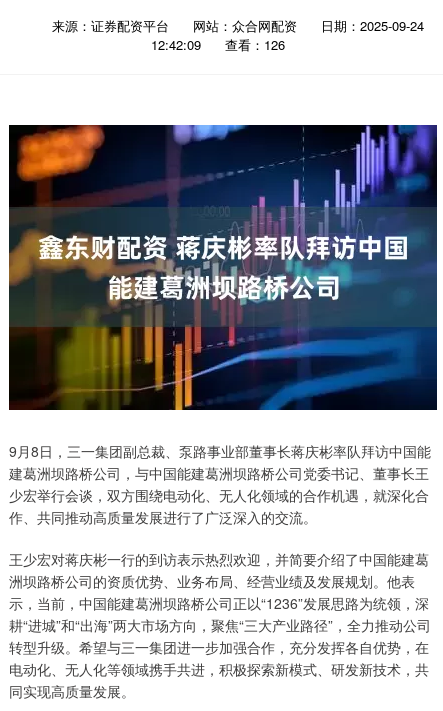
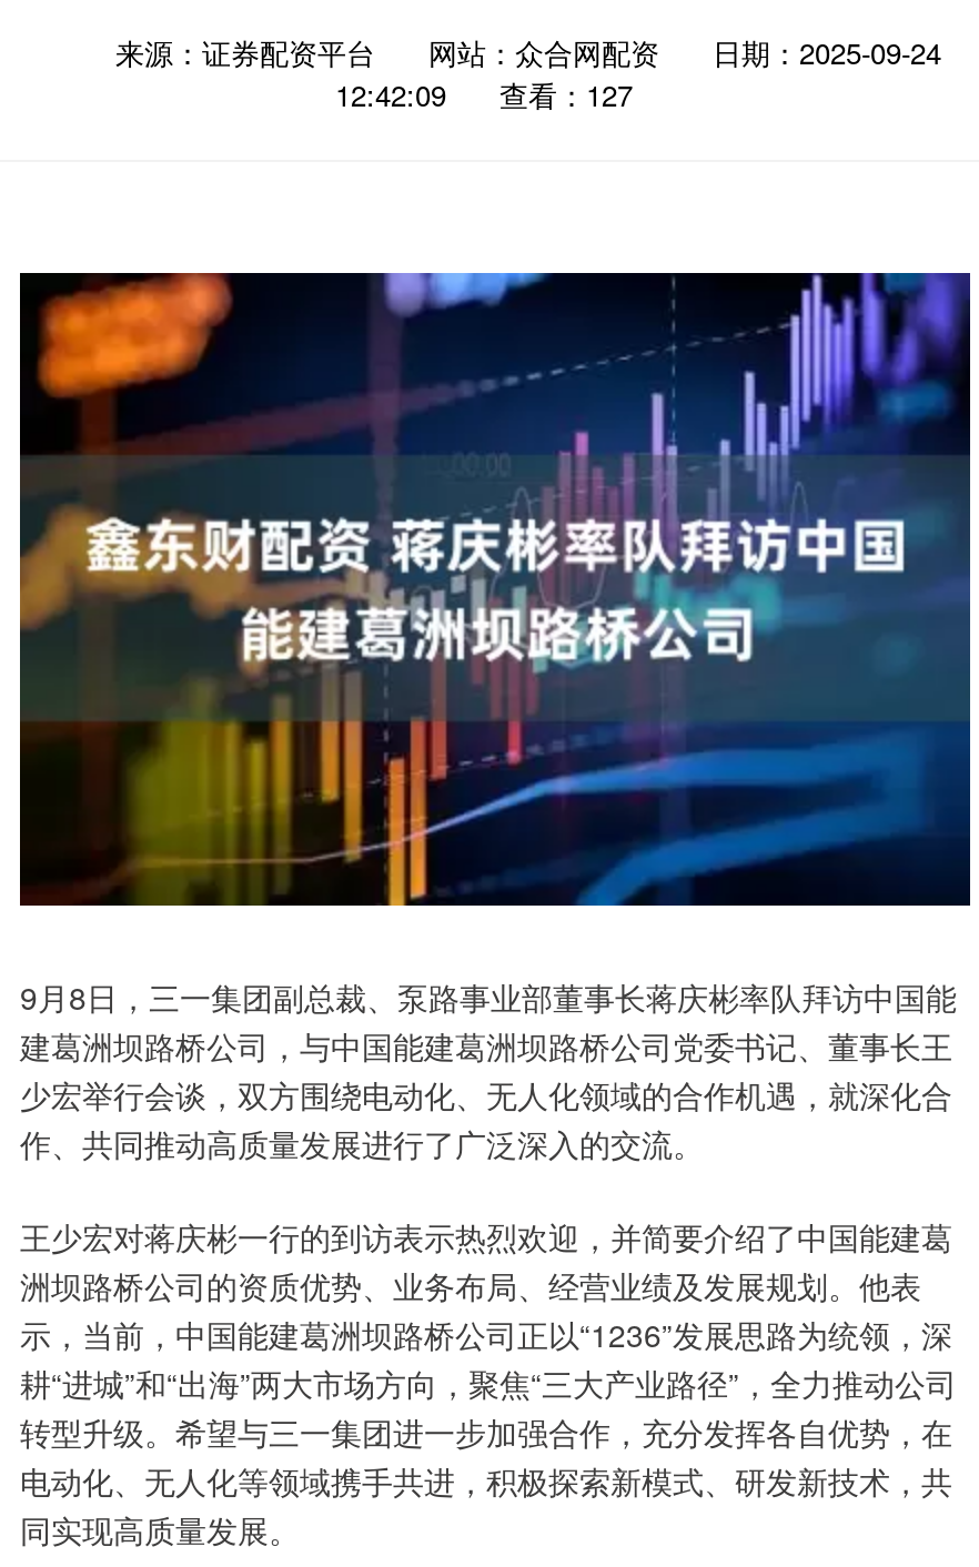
- 12:42:09 查看：126
+ 12:42:09 查看：127
